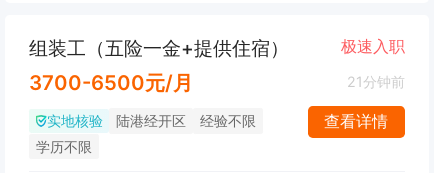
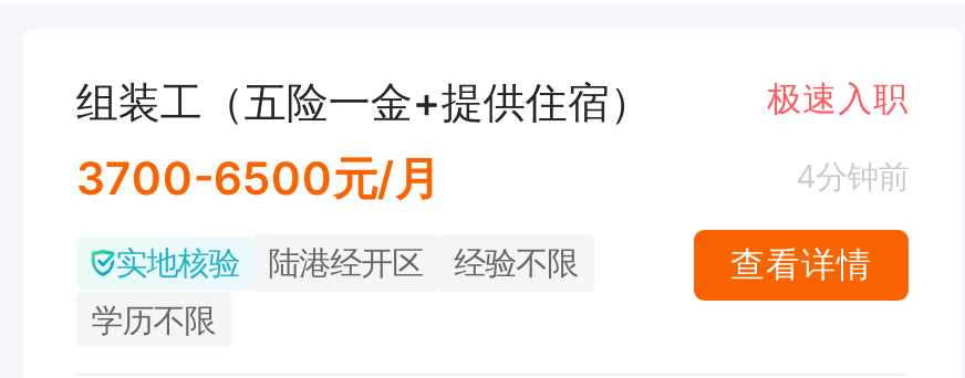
- 21分钟前
+ 4分钟前
